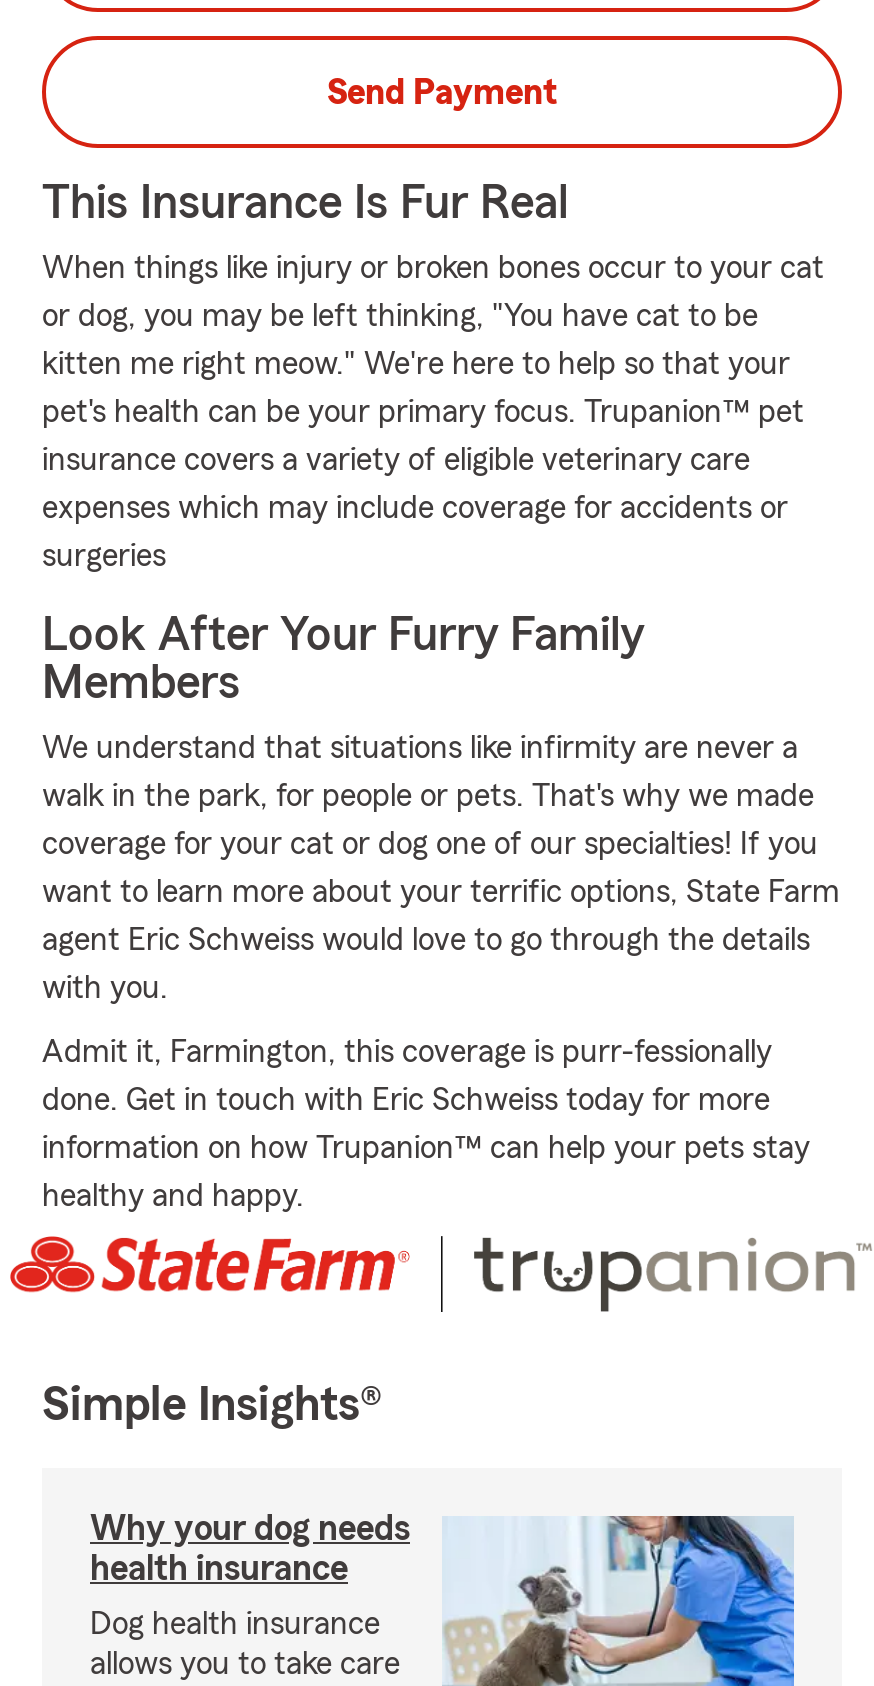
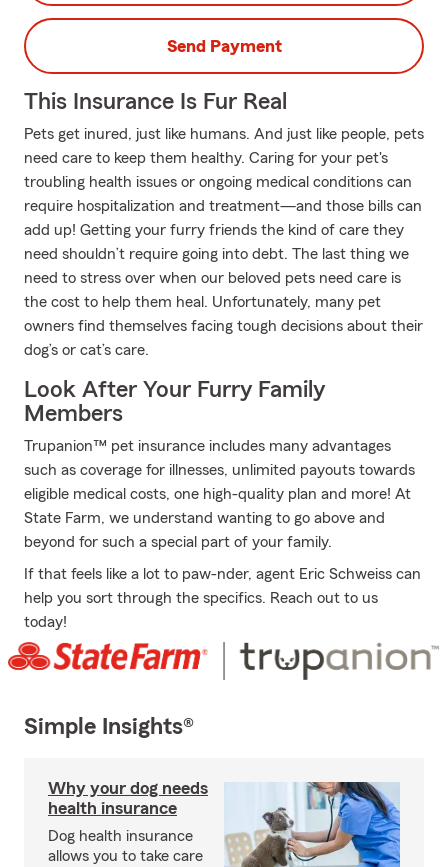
- When things like injury or broken bones occur to your cat
- or dog, you may be left thinking, "You have cat to be
- kitten me right meow." We're here to help so that your
- pet's health can be your primary focus. Trupanion™ pet
- insurance covers a variety of eligible veterinary care
- expenses which may include coverage for accidents or
- surgeries
+ Pets get inured, just like humans. And just like people, pets
+ need care to keep them healthy. Caring for your pet's
+ troubling health issues or ongoing medical conditions can
+ require hospitalization and treatment—and those bills can
+ add up! Getting your furry friends the kind of care they
+ need shouldn’t require going into debt. The last thing we
+ need to stress over when our beloved pets need care is
+ the cost to help them heal. Unfortunately, many pet
+ owners find themselves facing tough decisions about their
+ dog’s or cat’s care.

moved down: Look After Your Furry Family | Members

- We understand that situations like infirmity are never a
- walk in the park, for people or pets. That's why we made
- coverage for your cat or dog one of our specialties! If you
- want to learn more about your terrific options, State Farm
- agent Eric Schweiss would love to go through the details
- with you.
- Admit it, Farmington, this coverage is purr-fessionally
- done. Get in touch with Eric Schweiss today for more
- information on how Trupanion™ can help your pets stay
- healthy and happy.
+ Trupanion™ pet insurance includes many advantages
+ such as coverage for illnesses, unlimited payouts towards
+ eligible medical costs, one high-quality plan and more! At
+ State Farm, we understand wanting to go above and
+ beyond for such a special part of your family.
+ If that feels like a lot to paw-nder, agent Eric Schweiss can
+ help you sort through the specifics. Reach out to us
+ today!
